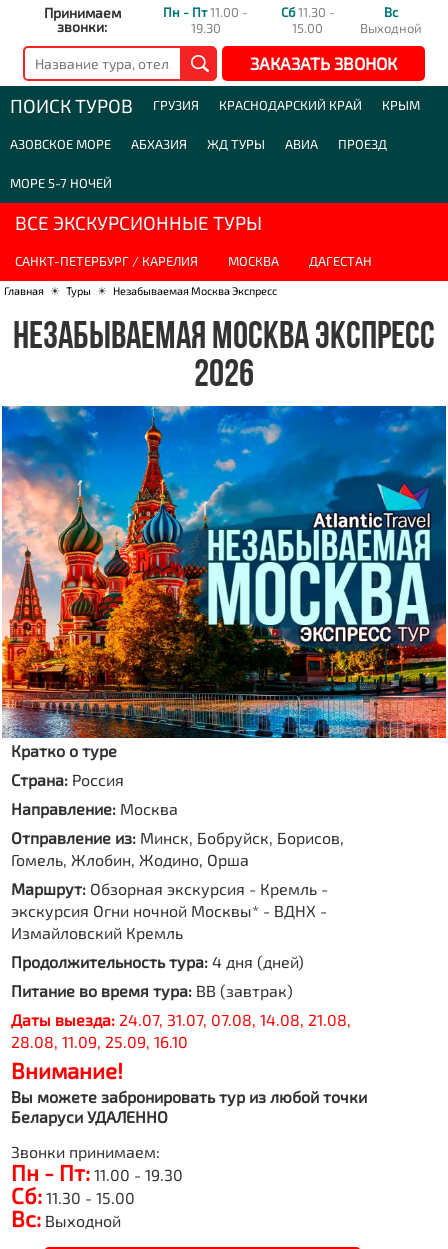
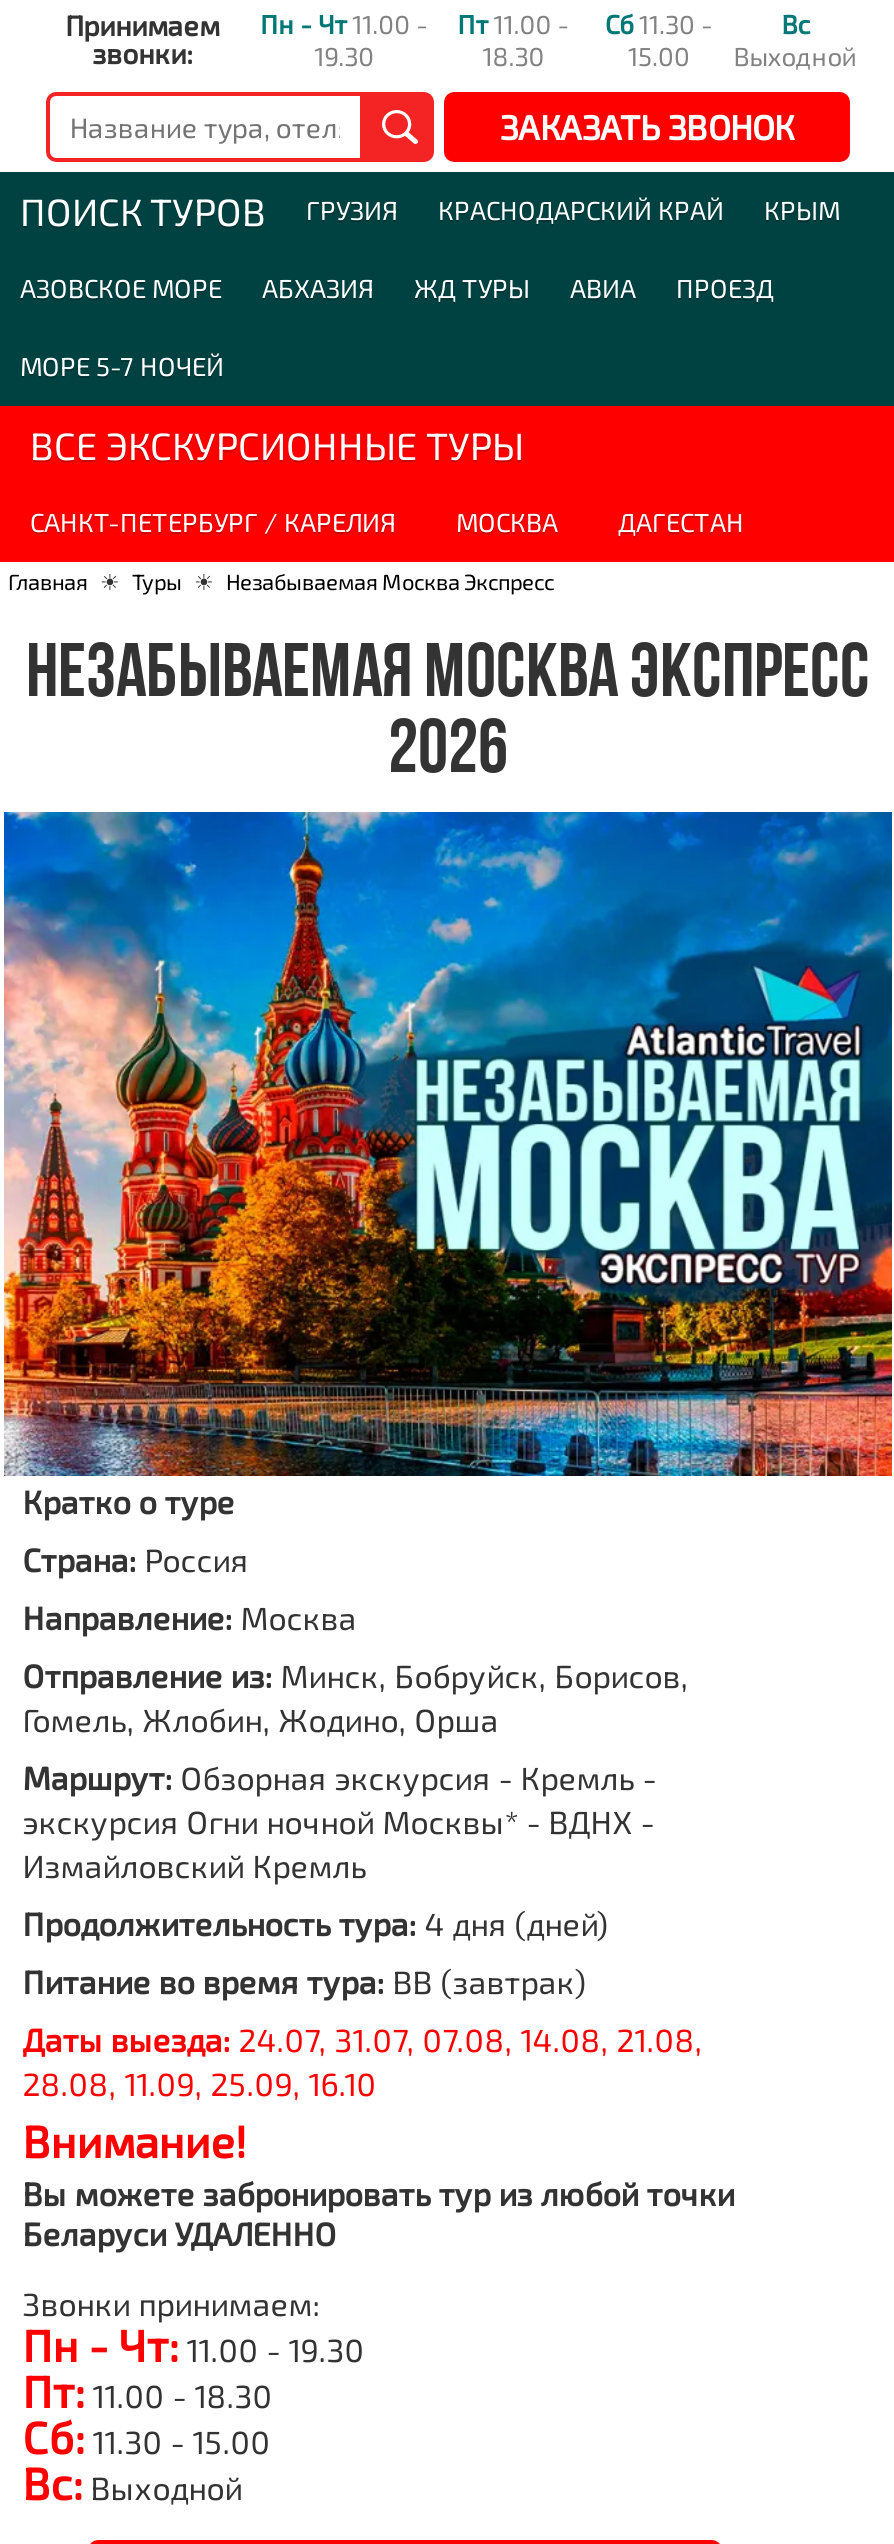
- Пн - Пт11.00 -
+ Пн - Чт11.00 -

+ Пт11.00 -
+ 18.30

- Пн - Пт:11.00 - 19.30
+ Пн - Чт: 11.00 - 19.30
+ Пт: 11.00 - 18.30
